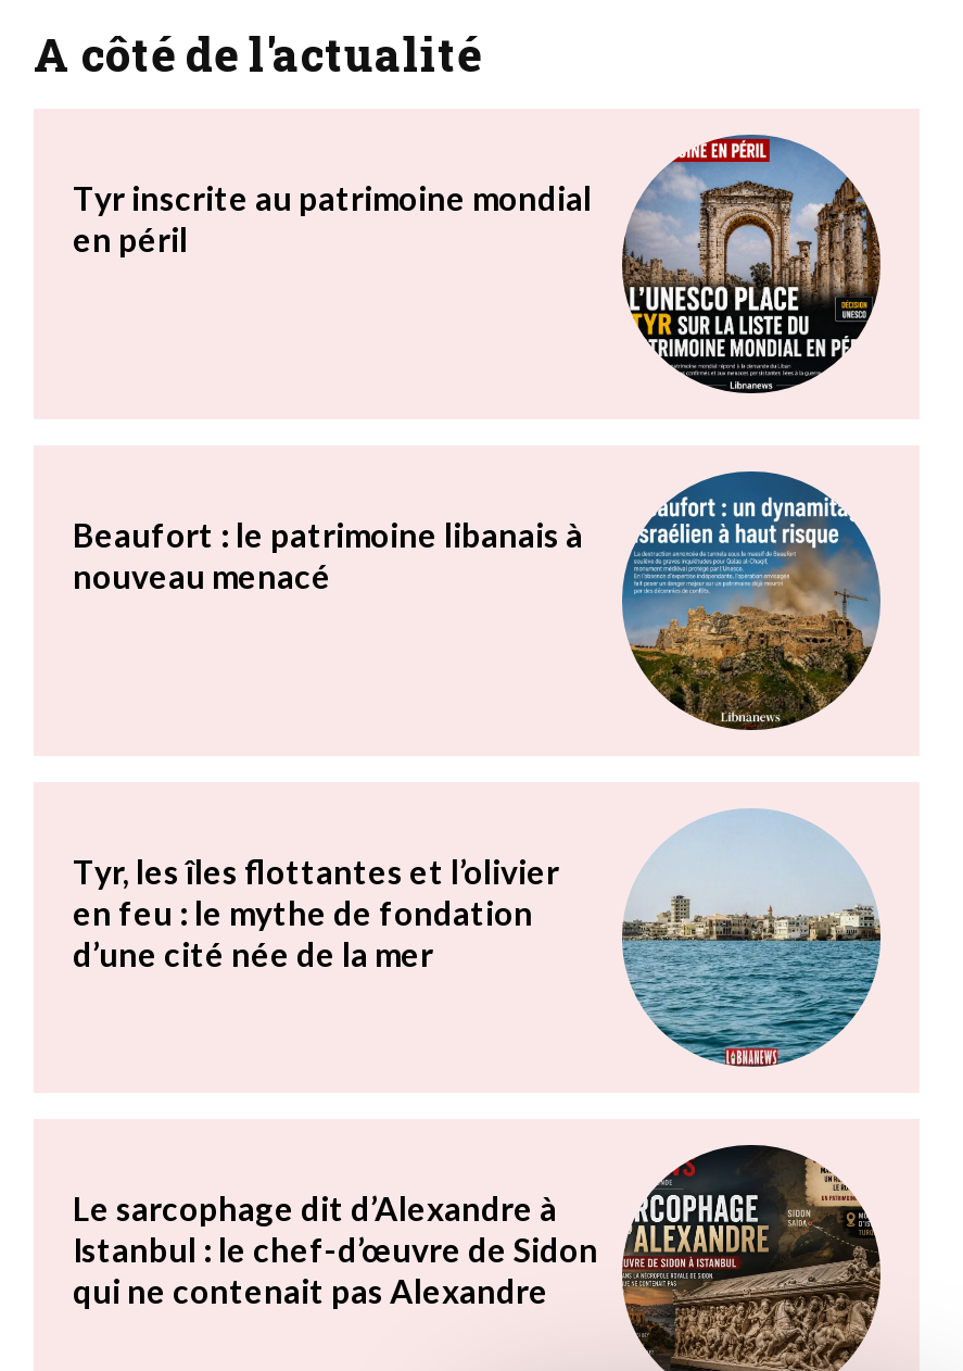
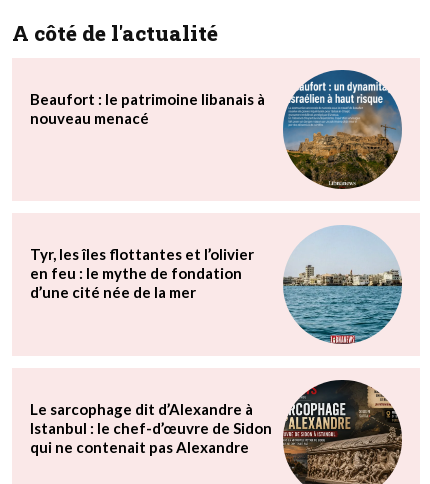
- [image]
- Tyr inscrite au patrimoine mondial
- en péril
